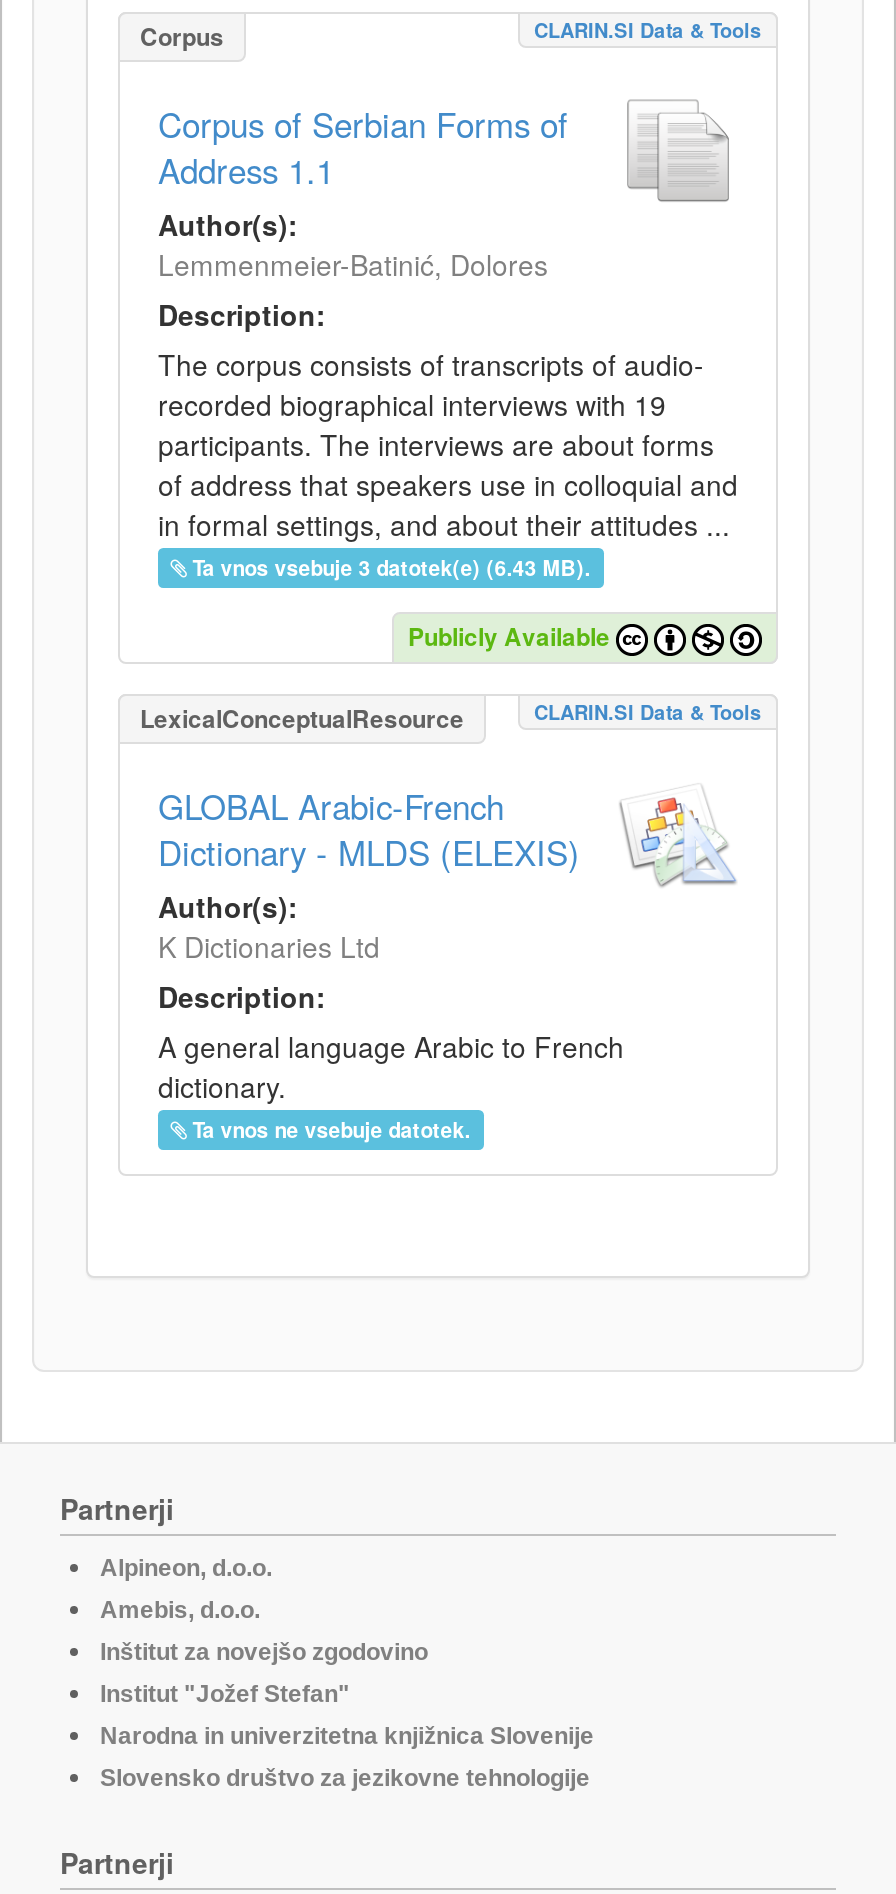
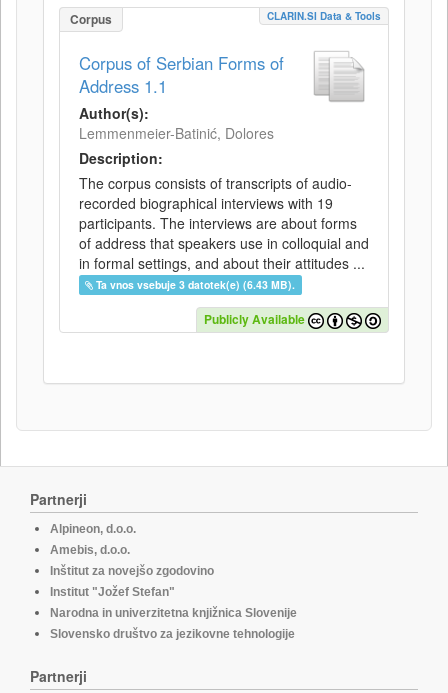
- [image]
- LexicalConceptualResource
- CLARIN.SI Data & Tools
- GLOBAL Arabic-French
- Dictionary - MLDS (ELEXIS)
- Author(s):
- K Dictionaries Ltd
- Description:
- A general language Arabic to French
- dictionary.
- Ta vnos ne vsebuje datotek.
